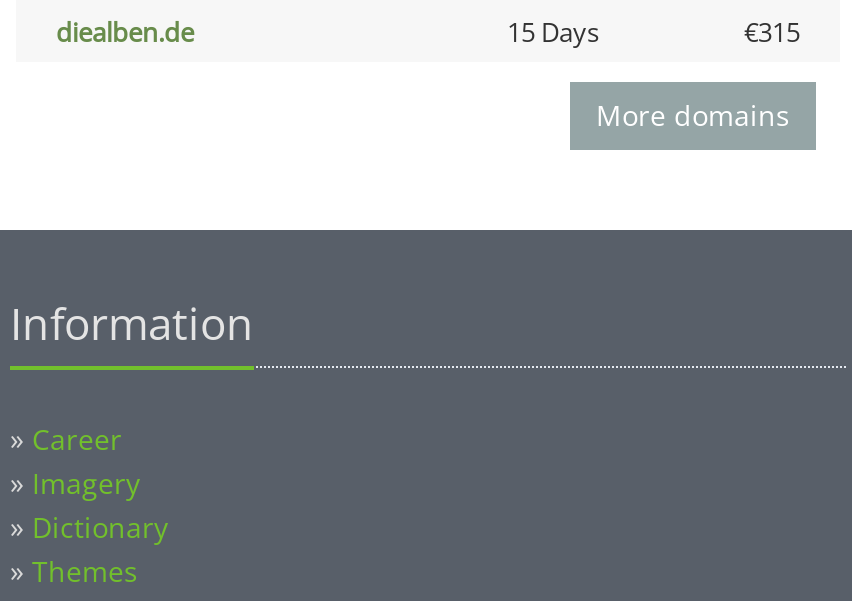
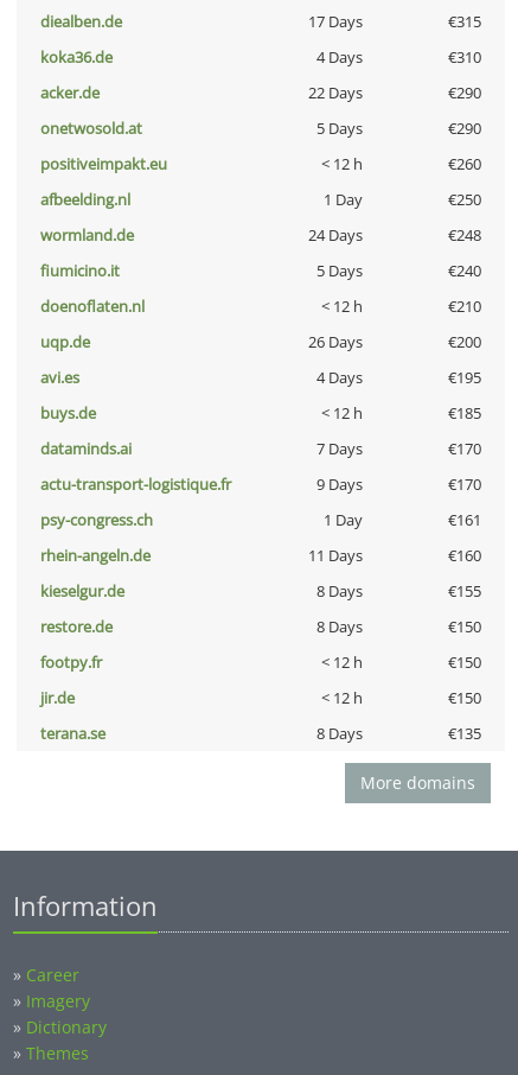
- 15 Days
+ 17 Days

+ koka36.de
+ 4 Days
+ €310
+ acker.de
+ 22 Days
+ €290
+ onetwosold.at
+ 5 Days
+ €290
+ positiveimpakt.eu
+ < 12 h
+ €260
+ afbeelding.nl
+ 1 Day
+ €250
+ wormland.de
+ 24 Days
+ €248
+ fiumicino.it
+ 5 Days
+ €240
+ doenoflaten.nl
+ < 12 h
+ €210
+ uqp.de
+ 26 Days
+ €200
+ avi.es
+ 4 Days
+ €195
+ buys.de
+ < 12 h
+ €185
+ dataminds.ai
+ 7 Days
+ €170
+ actu-transport-logistique.fr
+ 9 Days
+ €170
+ psy-congress.ch
+ 1 Day
+ €161
+ rhein-angeln.de
+ 11 Days
+ €160
+ kieselgur.de
+ 8 Days
+ €155
+ restore.de
+ 8 Days
+ €150
+ footpy.fr
+ < 12 h
+ €150
+ jir.de
+ < 12 h
+ €150
+ terana.se
+ 8 Days
+ €135
